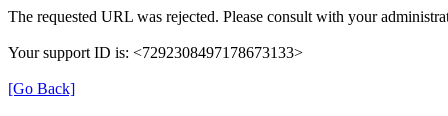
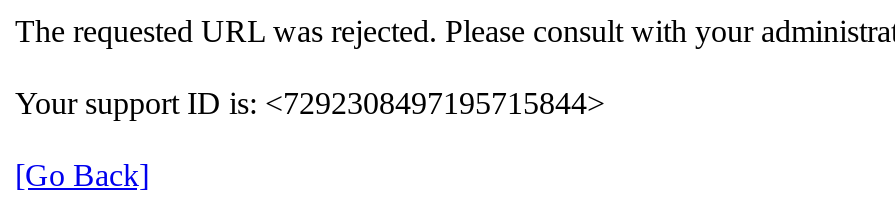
- Your support ID is: <7292308497178673133>
+ Your support ID is: <7292308497195715844>
